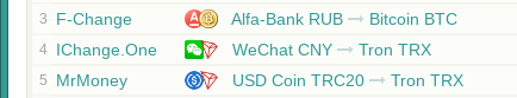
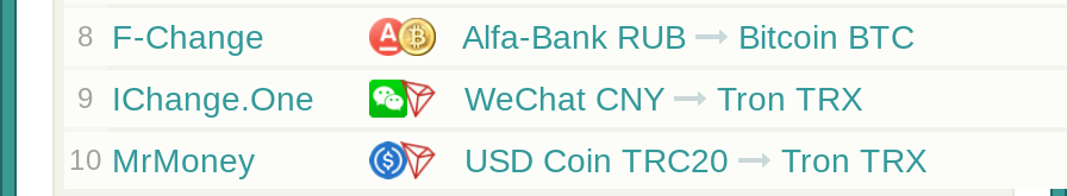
- 3 F-Change
+ 8 F-Change

- 4 IChange.One
+ 9 IChange.One

- 5 MrMoney
+ 10 MrMoney
